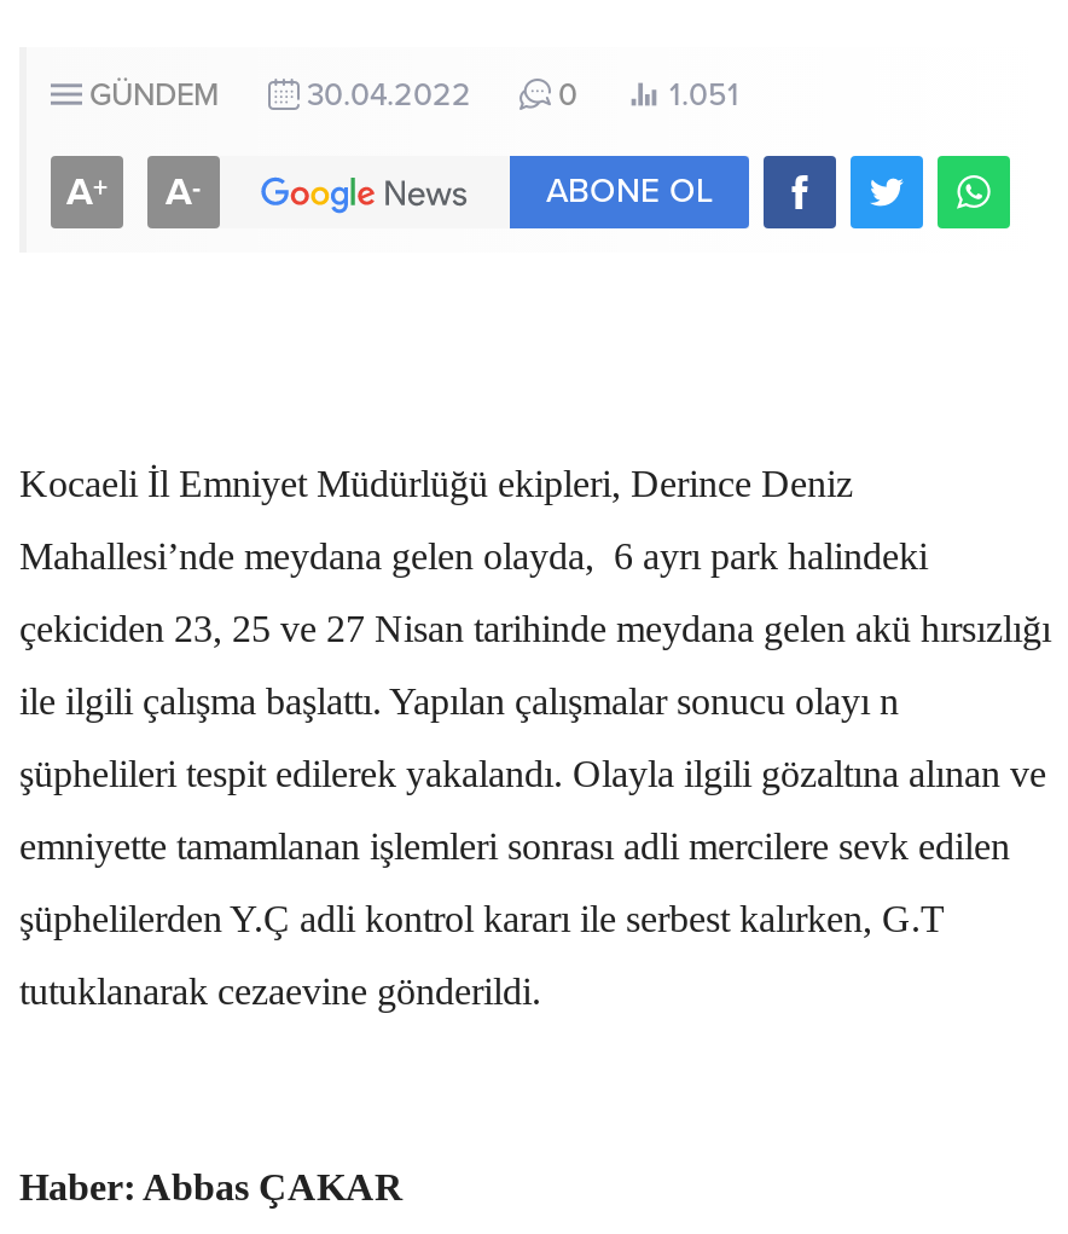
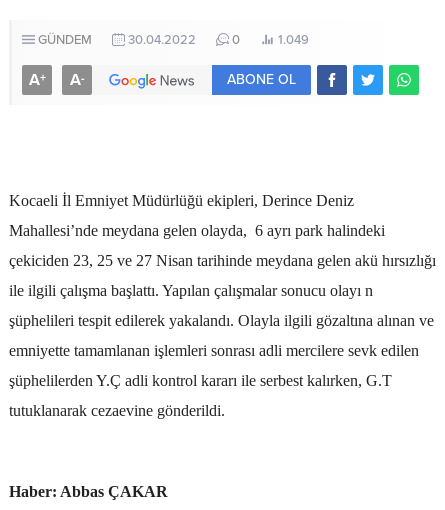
- 1.051
+ 1.049
